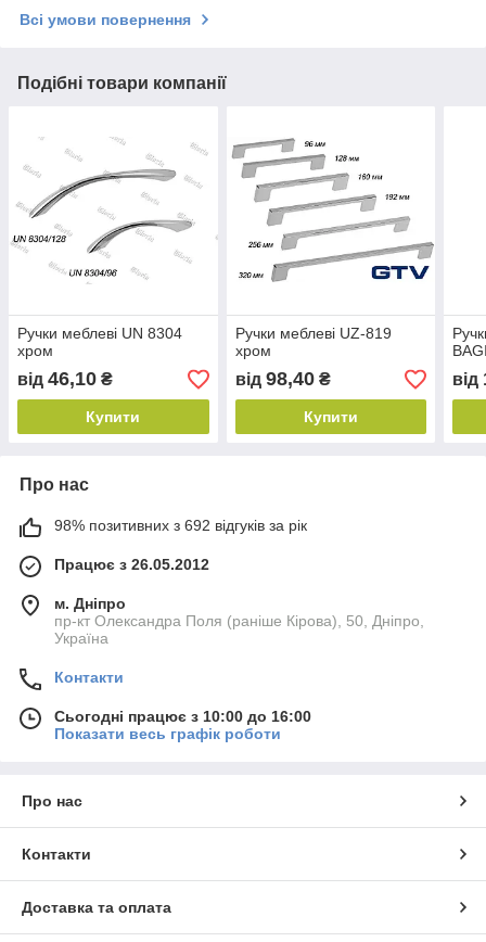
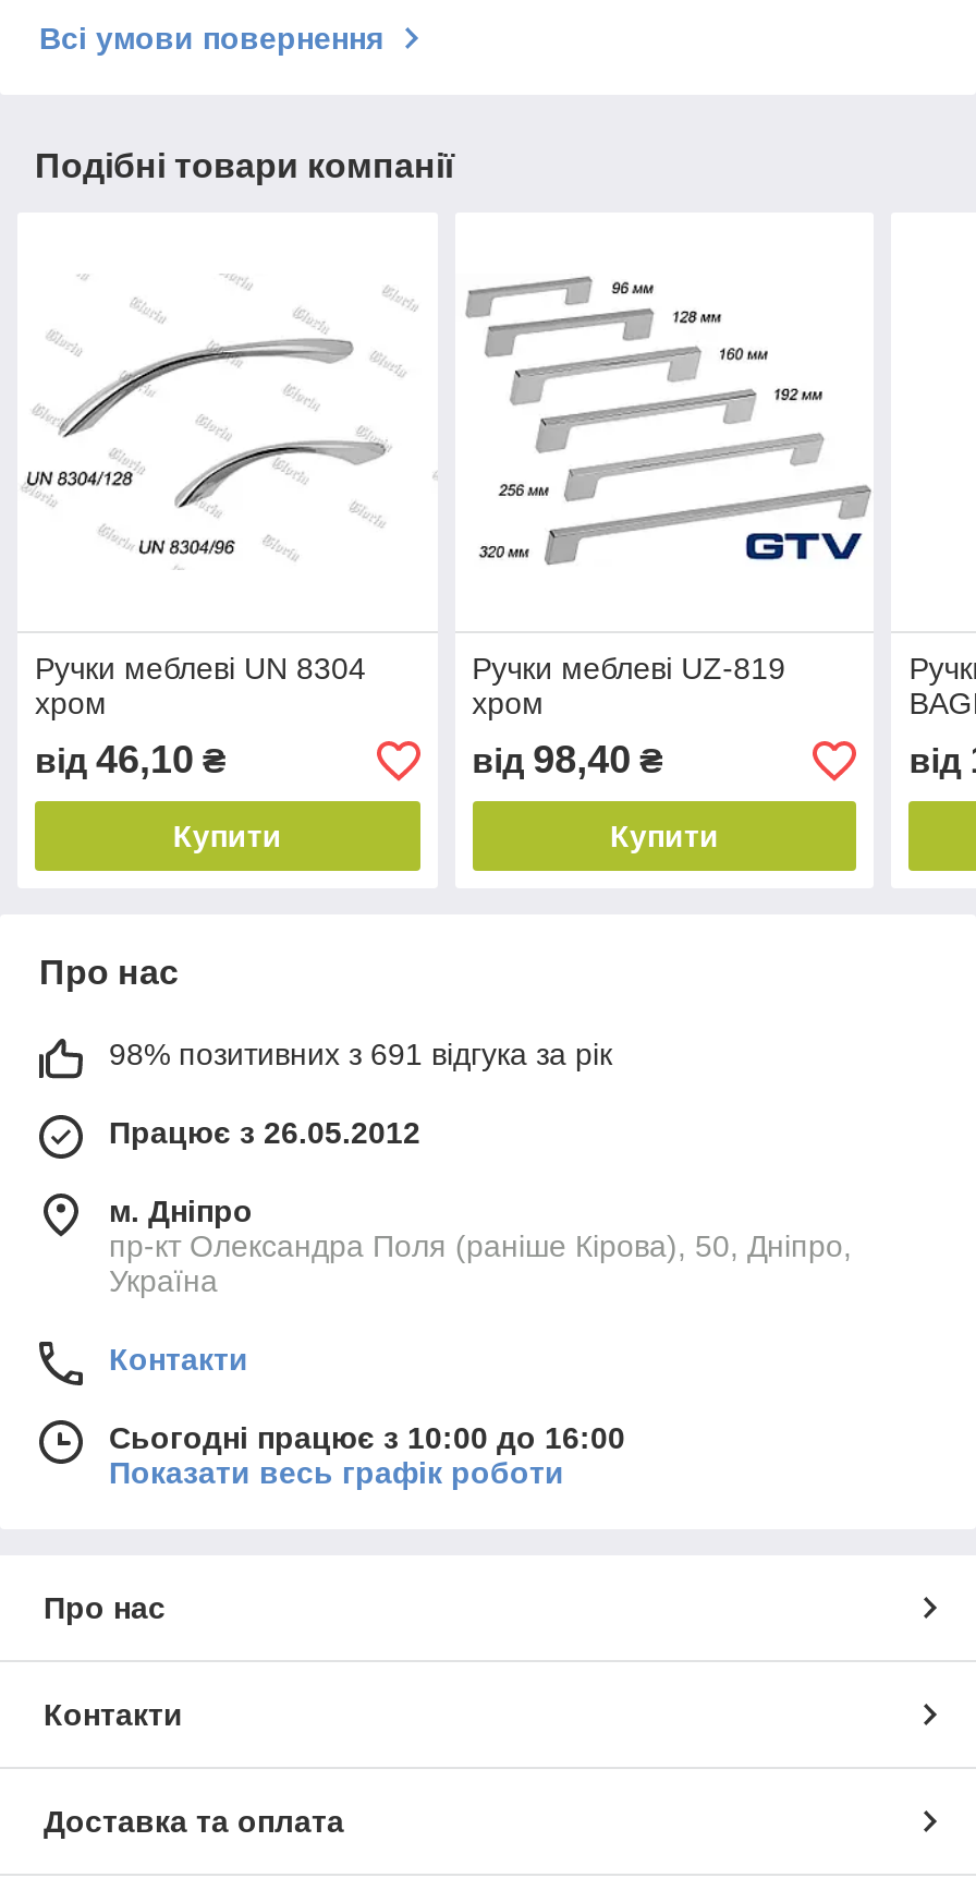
- 98% позитивних з 692 відгуків за рік
+ 98% позитивних з 691 відгука за рік
